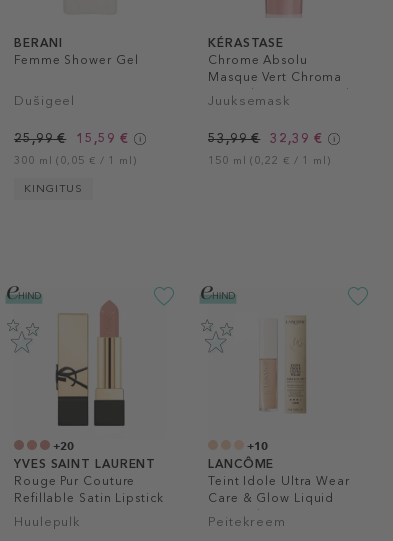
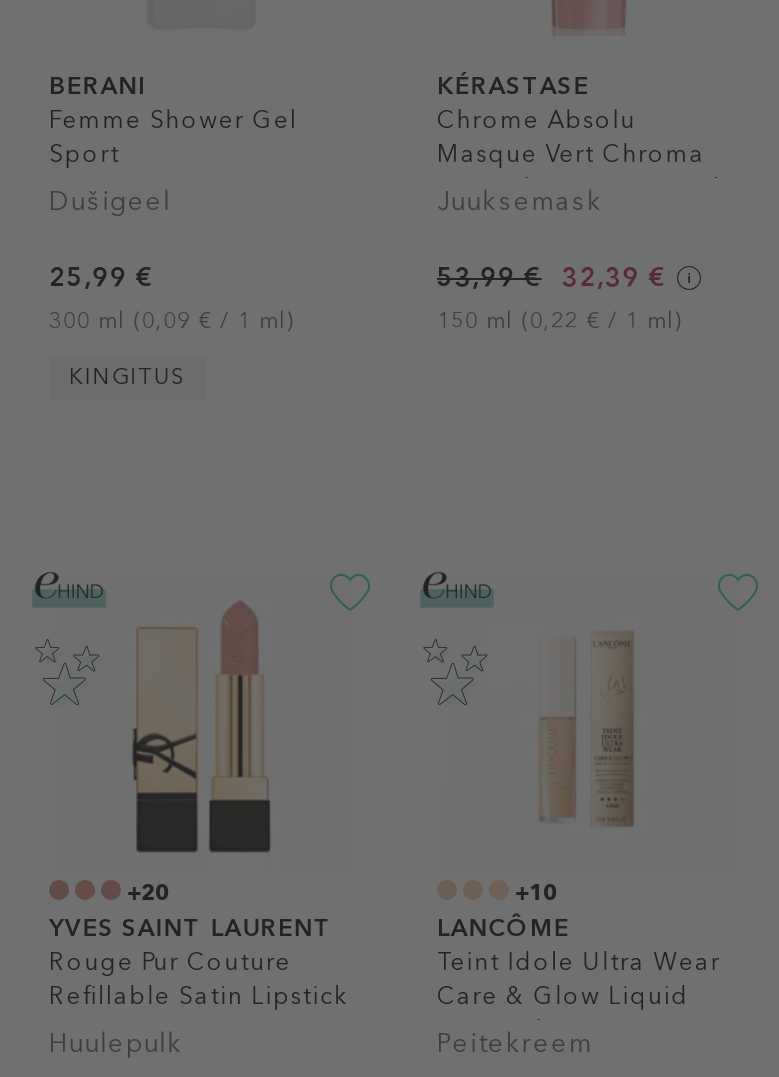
+ Sport

- 15,59 €
- 300 ml (0,05 € / 1 ml)
+ 300 ml (0,09 € / 1 ml)
